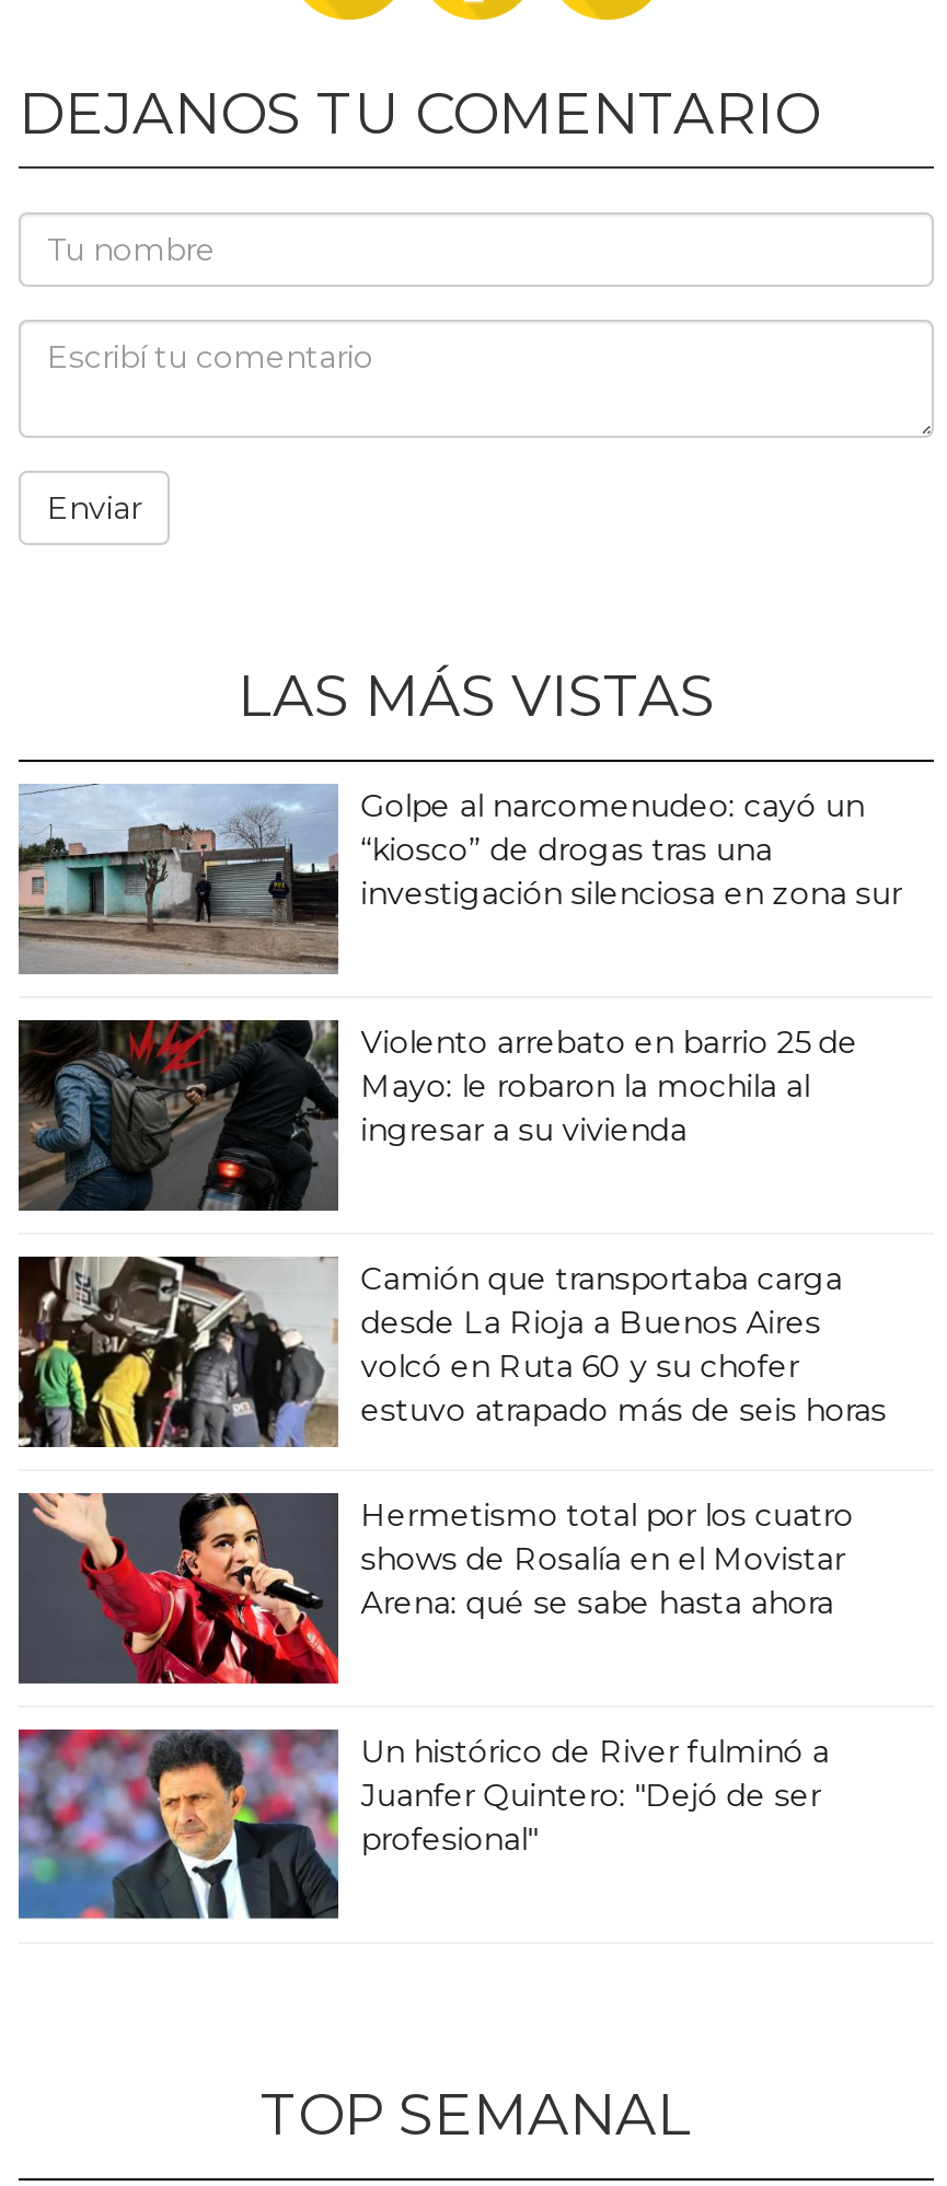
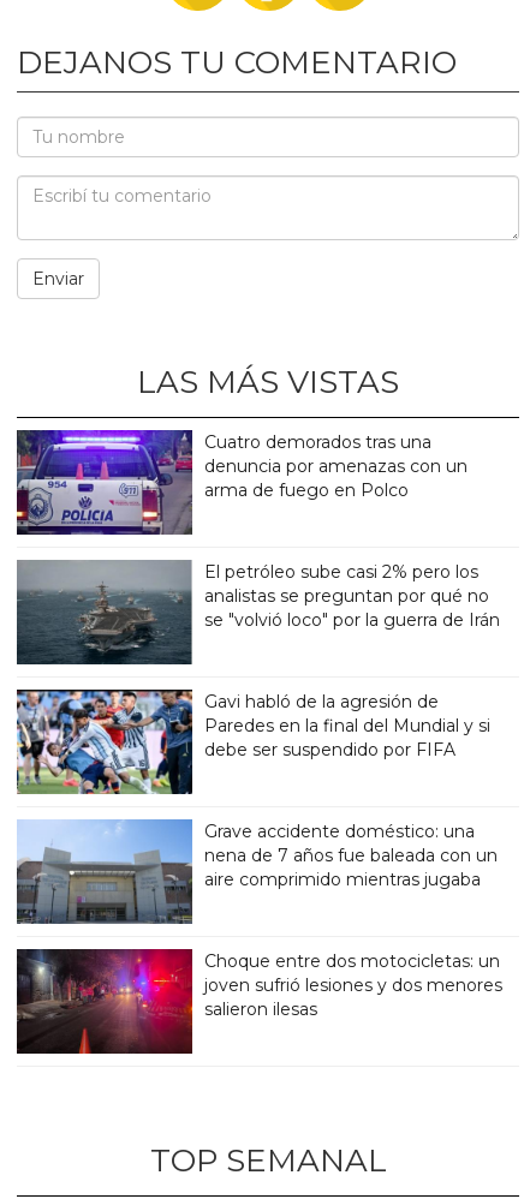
- [image]
- Golpe al narcomenudeo: cayó un
- “kiosco” de drogas tras una
- investigación silenciosa en zona sur
+ [image]
+ Cuatro demorados tras una
+ denuncia por amenazas con un
+ arma de fuego en Polco

- [image]
- Violento arrebato en barrio 25 de
- Mayo: le robaron la mochila al
- ingresar a su vivienda
+ [image]
+ El petróleo sube casi 2% pero los
+ analistas se preguntan por qué no
+ se "volvió loco" por la guerra de Irán

- [image]
- Camión que transportaba carga
- desde La Rioja a Buenos Aires
- volcó en Ruta 60 y su chofer
- estuvo atrapado más de seis horas
+ [image]
+ Gavi habló de la agresión de
+ Paredes en la final del Mundial y si
+ debe ser suspendido por FIFA

- [image]
- Hermetismo total por los cuatro
- shows de Rosalía en el Movistar
- Arena: qué se sabe hasta ahora
+ [image]
+ Grave accidente doméstico: una
+ nena de 7 años fue baleada con un
+ aire comprimido mientras jugaba

- [image]
- Un histórico de River fulminó a
- Juanfer Quintero: "Dejó de ser
- profesional"
+ [image]
+ Choque entre dos motocicletas: un
+ joven sufrió lesiones y dos menores
+ salieron ilesas
